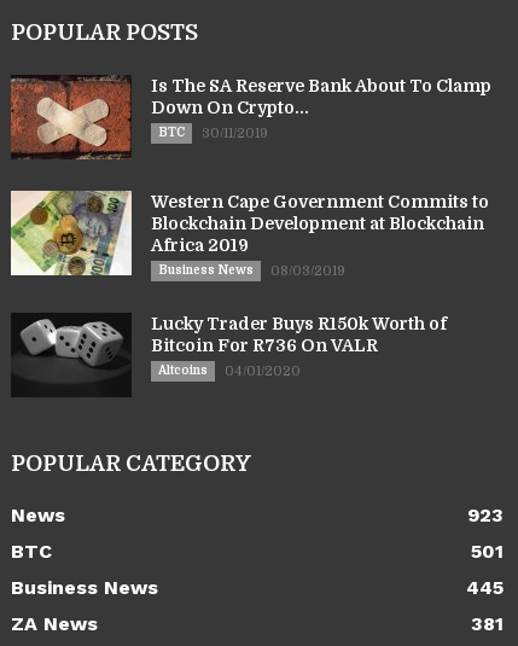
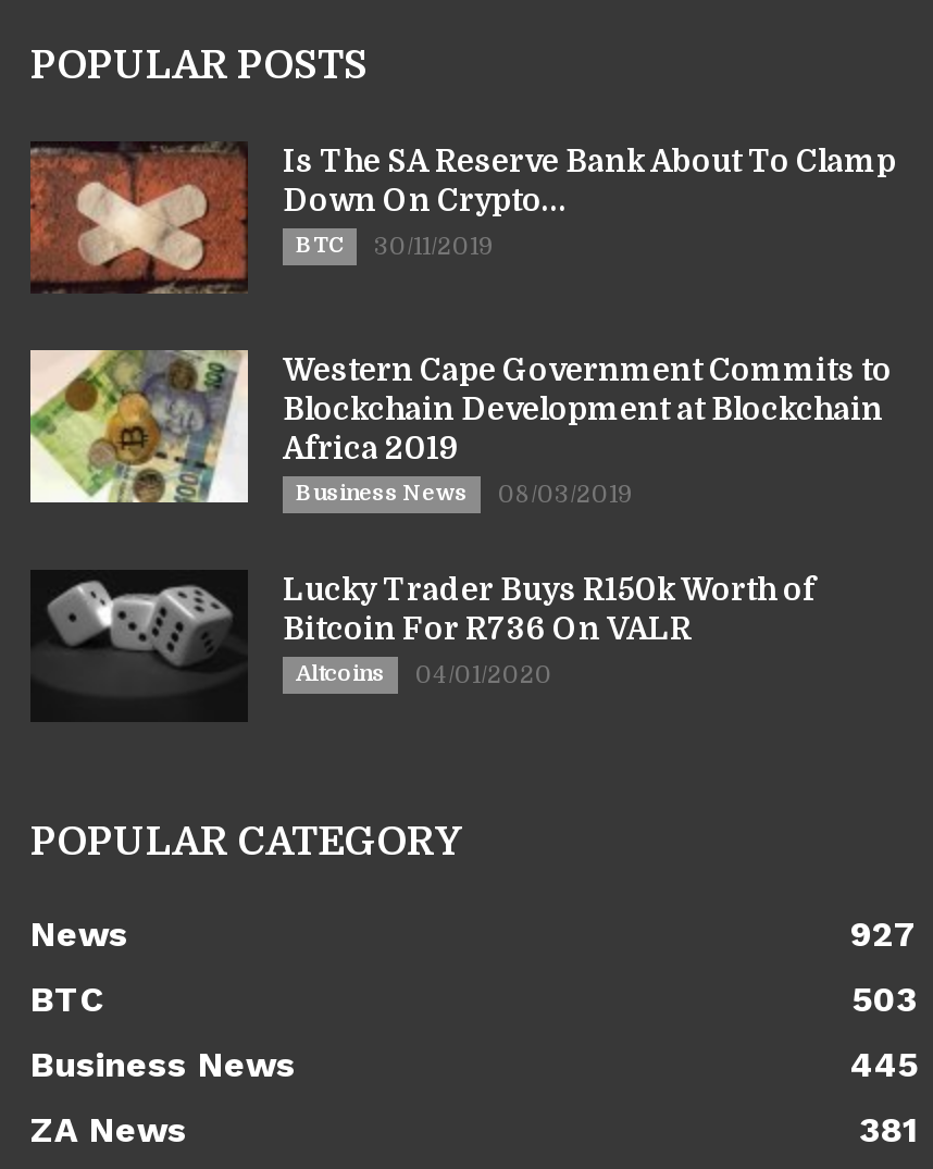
- 923
+ 927

- 501
+ 503
